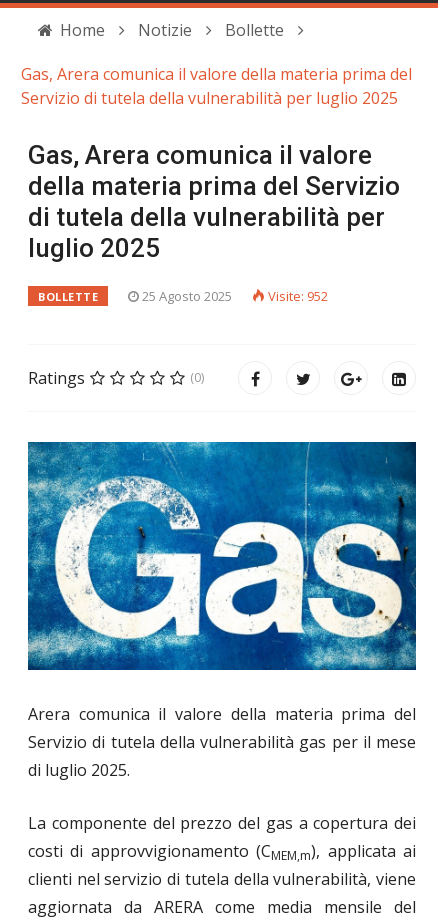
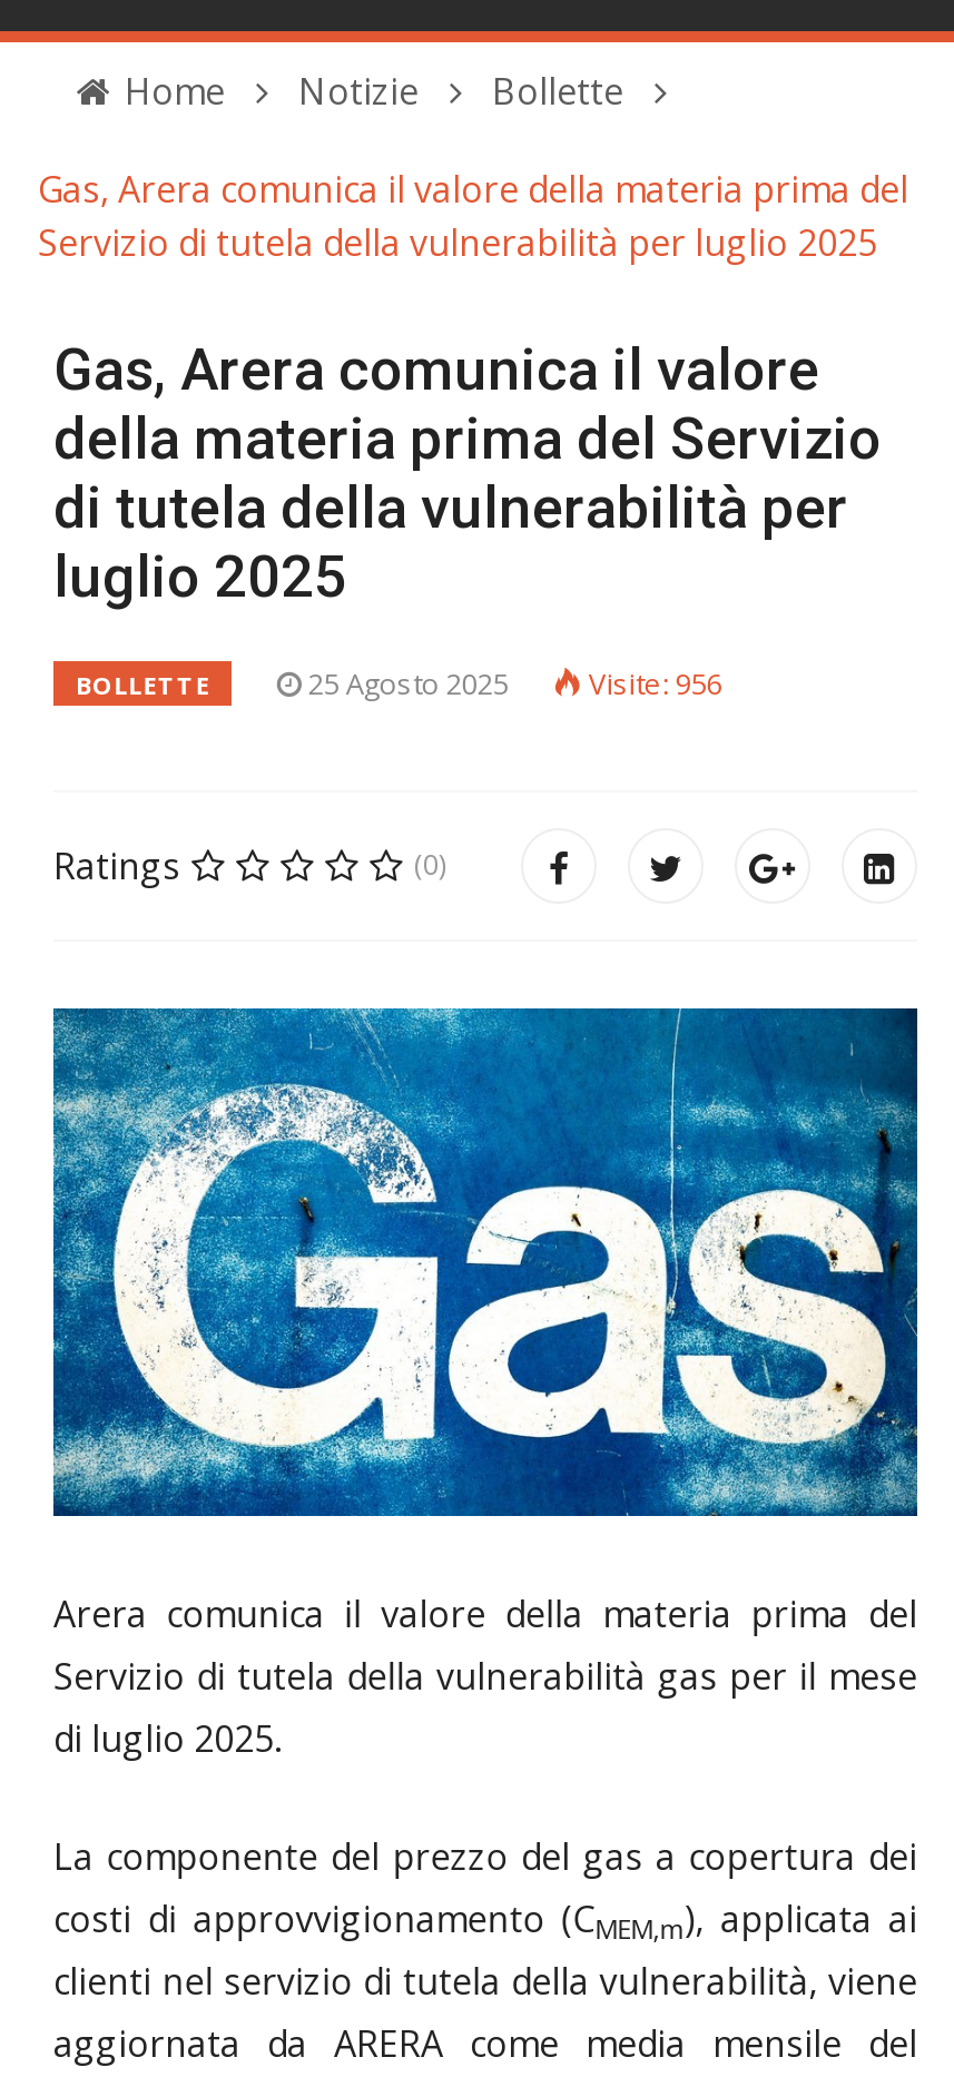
- 25 Agosto 2025 Visite: 952
+ 25 Agosto 2025 Visite: 956
